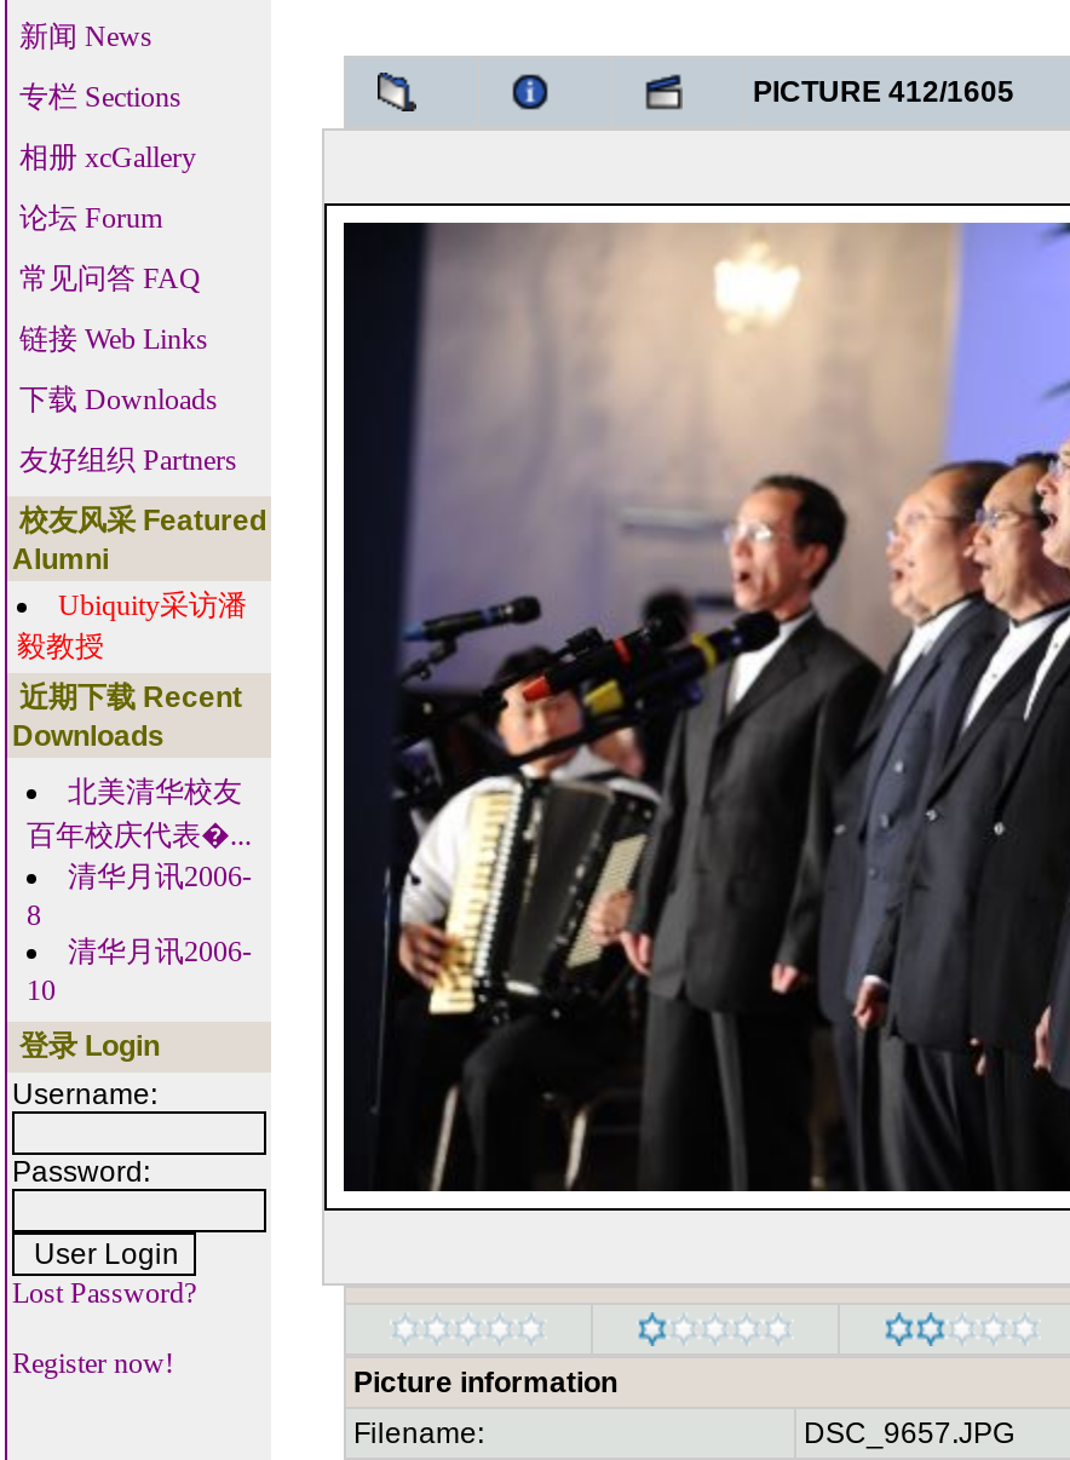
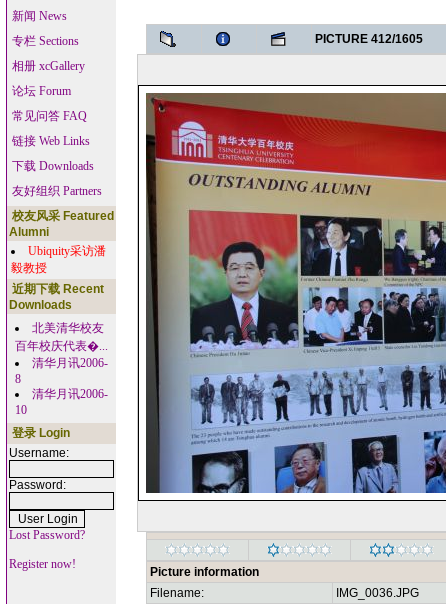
- [image]
+ [image]

- DSC_9657.JPG
+ IMG_0036.JPG
